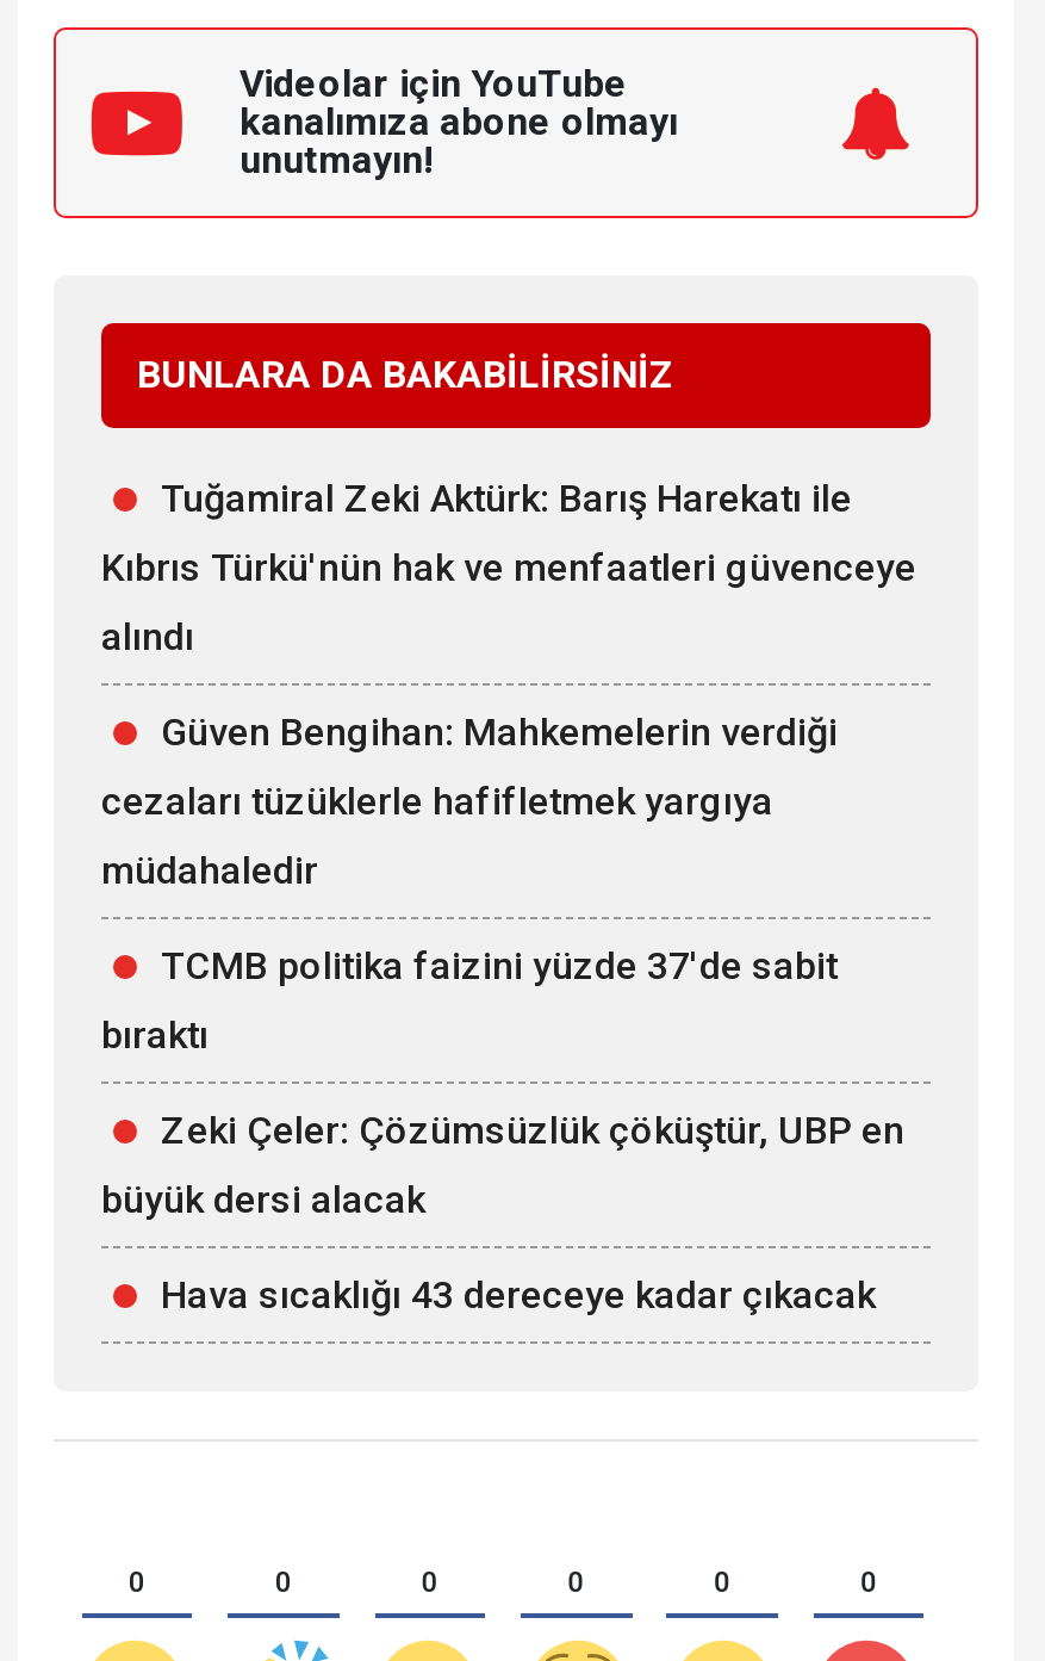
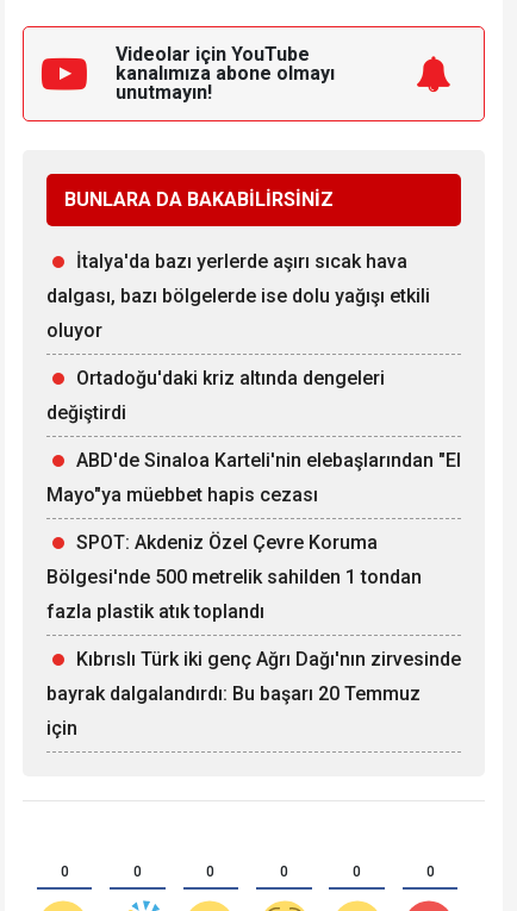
- Tuğamiral Zeki Aktürk: Barış Harekatı ile
- Kıbrıs Türkü'nün hak ve menfaatleri güvenceye
- alındı
- Güven Bengihan: Mahkemelerin verdiği
- cezaları tüzüklerle hafifletmek yargıya
- müdahaledir
- TCMB politika faizini yüzde 37'de sabit
- bıraktı
- Zeki Çeler: Çözümsüzlük çöküştür, UBP en
- büyük dersi alacak
- Hava sıcaklığı 43 dereceye kadar çıkacak
+ İtalya'da bazı yerlerde aşırı sıcak hava
+ dalgası, bazı bölgelerde ise dolu yağışı etkili
+ oluyor
+ Ortadoğu'daki kriz altında dengeleri
+ değiştirdi
+ ABD'de Sinaloa Karteli'nin elebaşlarından "El
+ Mayo"ya müebbet hapis cezası
+ SPOT: Akdeniz Özel Çevre Koruma
+ Bölgesi'nde 500 metrelik sahilden 1 tondan
+ fazla plastik atık toplandı
+ Kıbrıslı Türk iki genç Ağrı Dağı'nın zirvesinde
+ bayrak dalgalandırdı: Bu başarı 20 Temmuz
+ için
